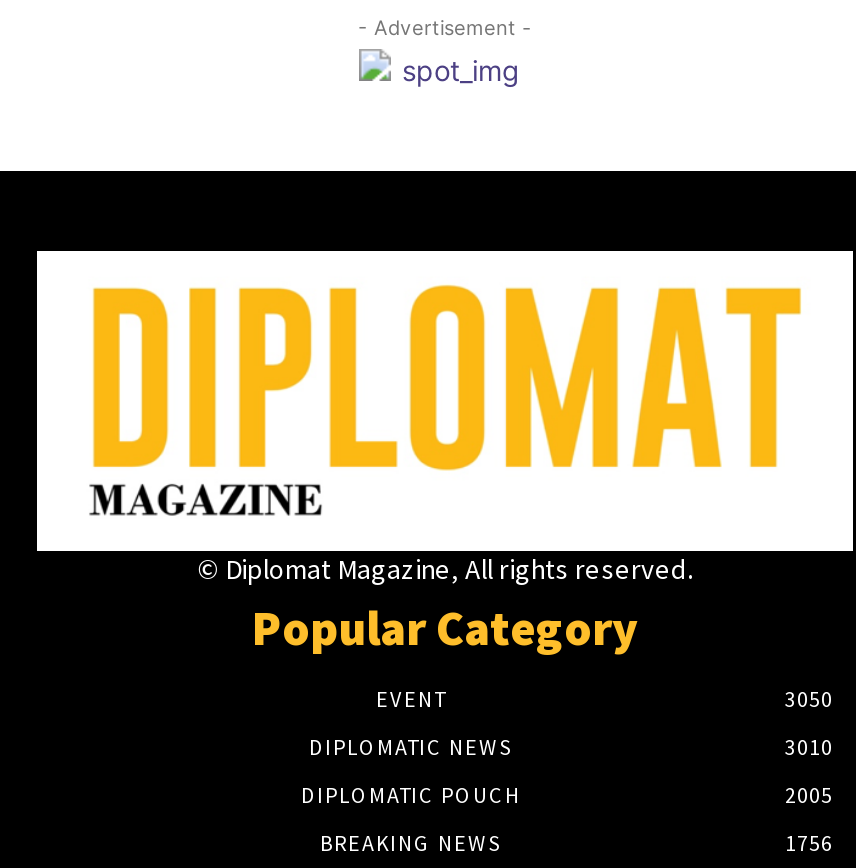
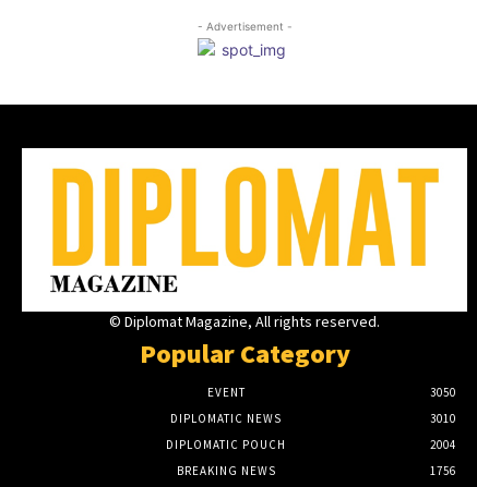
- 2005
+ 2004
